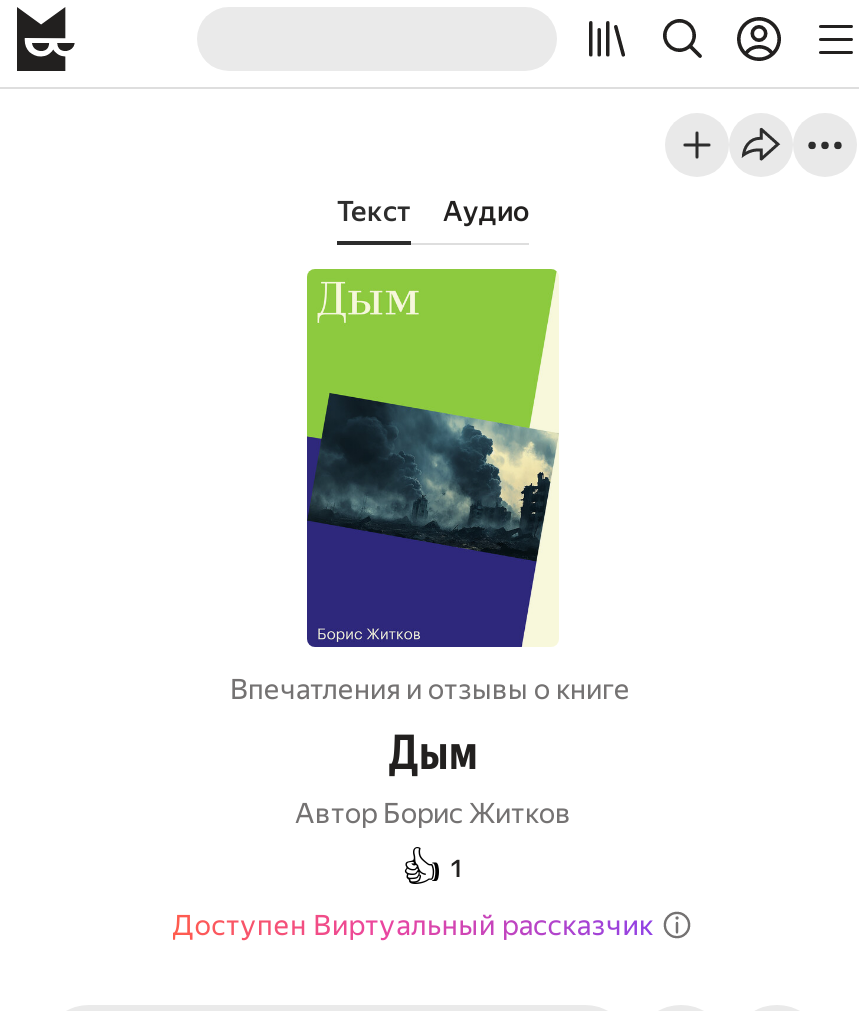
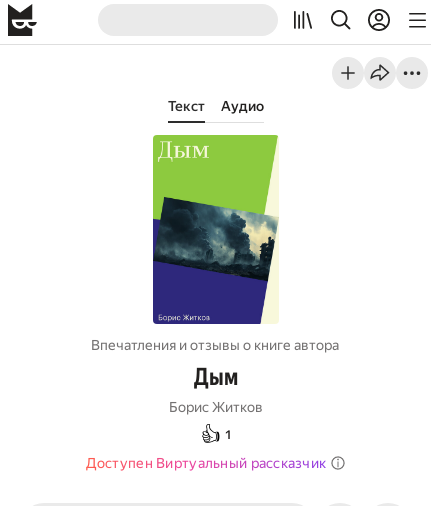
- Впечатления и отзывы о книге
+ Впечатления и отзывы о книге автора

- Автор Борис Житков
+ Борис Житков
